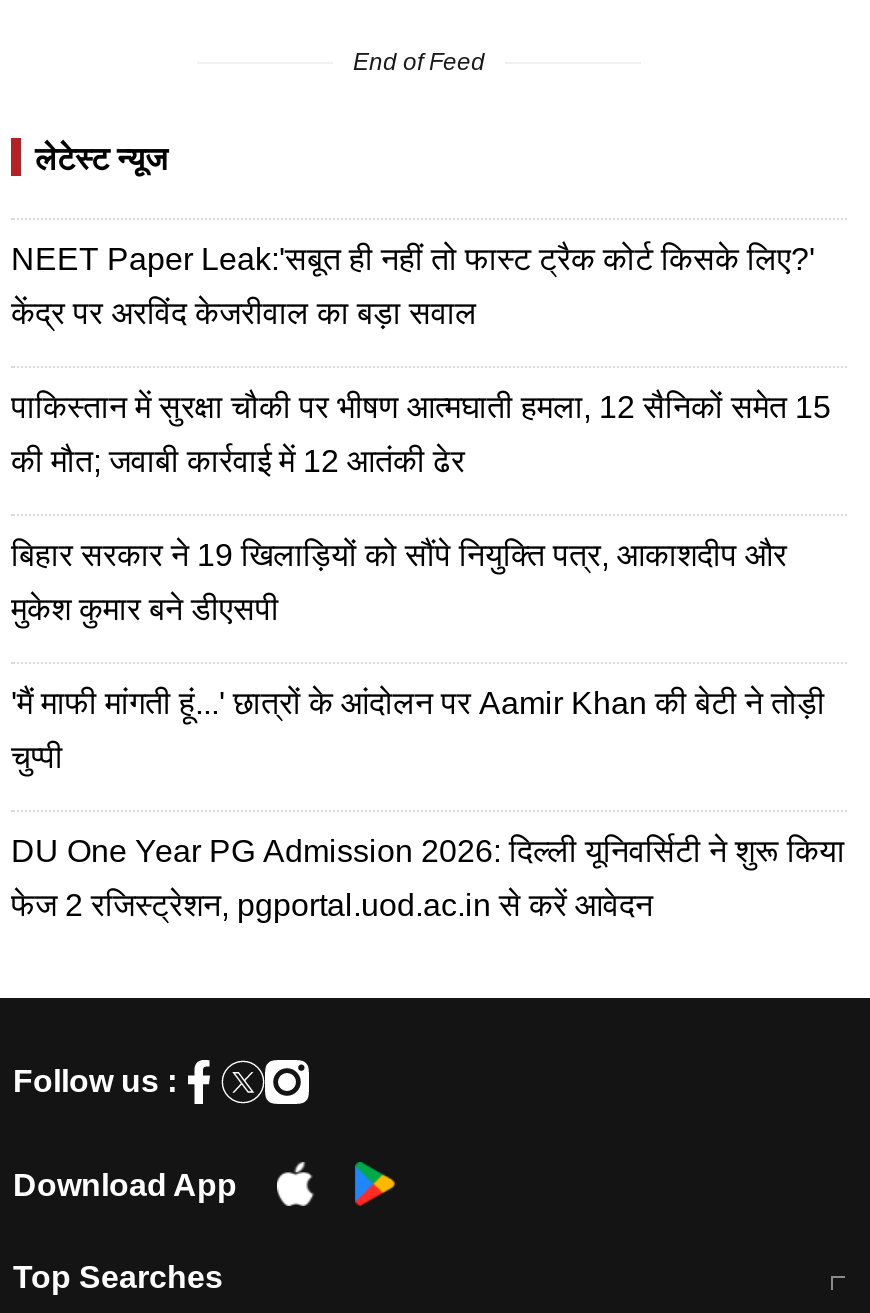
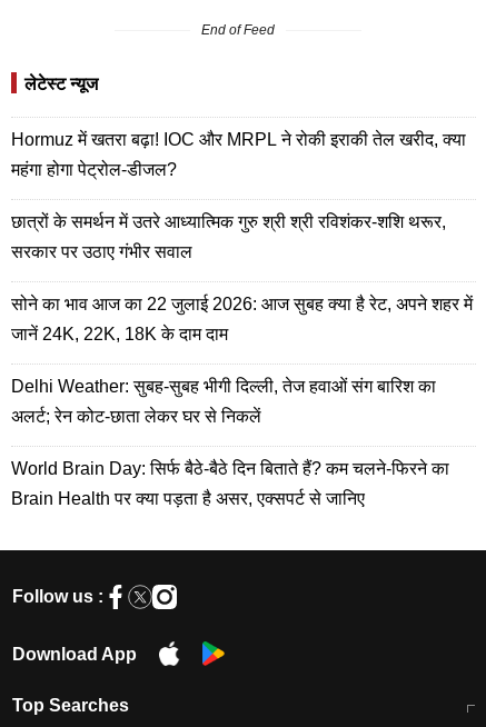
- NEET Paper Leak:'सबूत ही नहीं तो फास्ट ट्रैक कोर्ट किसके लिए?'
+ Hormuz में खतरा बढ़ा! IOC और MRPL ने रोकी इराकी तेल खरीद, क्या

- केंद्र पर अरविंद केजरीवाल का बड़ा सवाल
+ महंगा होगा पेट्रोल-डीजल?

- पाकिस्तान में सुरक्षा चौकी पर भीषण आत्मघाती हमला, 12 सैनिकों समेत 15
+ छात्रों के समर्थन में उतरे आध्यात्मिक गुरु श्री श्री रविशंकर-शशि थरूर,

- की मौत; जवाबी कार्रवाई में 12 आतंकी ढेर
+ सरकार पर उठाए गंभीर सवाल

- बिहार सरकार ने 19 खिलाड़ियों को सौंपे नियुक्ति पत्र, आकाशदीप और
+ सोने का भाव आज का 22 जुलाई 2026: आज सुबह क्या है रेट, अपने शहर में

- मुकेश कुमार बने डीएसपी
+ जानें 24K, 22K, 18K के दाम दाम

- 'मैं माफी मांगती हूं...' छात्रों के आंदोलन पर Aamir Khan की बेटी ने तोड़ी
+ Delhi Weather: सुबह-सुबह भीगी दिल्ली, तेज हवाओं संग बारिश का

- चुप्पी
+ अलर्ट; रेन कोट-छाता लेकर घर से निकलें

- DU One Year PG Admission 2026: दिल्ली यूनिवर्सिटी ने शुरू किया
+ World Brain Day: सिर्फ बैठे-बैठे दिन बिताते हैं? कम चलने-फिरने का

- फेज 2 रजिस्ट्रेशन, pgportal.uod.ac.in से करें आवेदन
+ Brain Health पर क्या पड़ता है असर, एक्सपर्ट से जानिए
